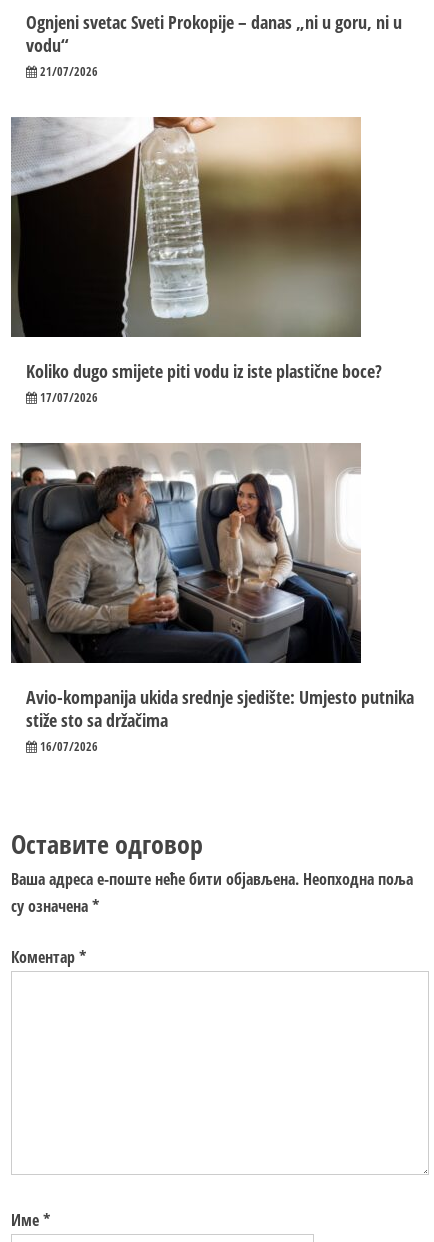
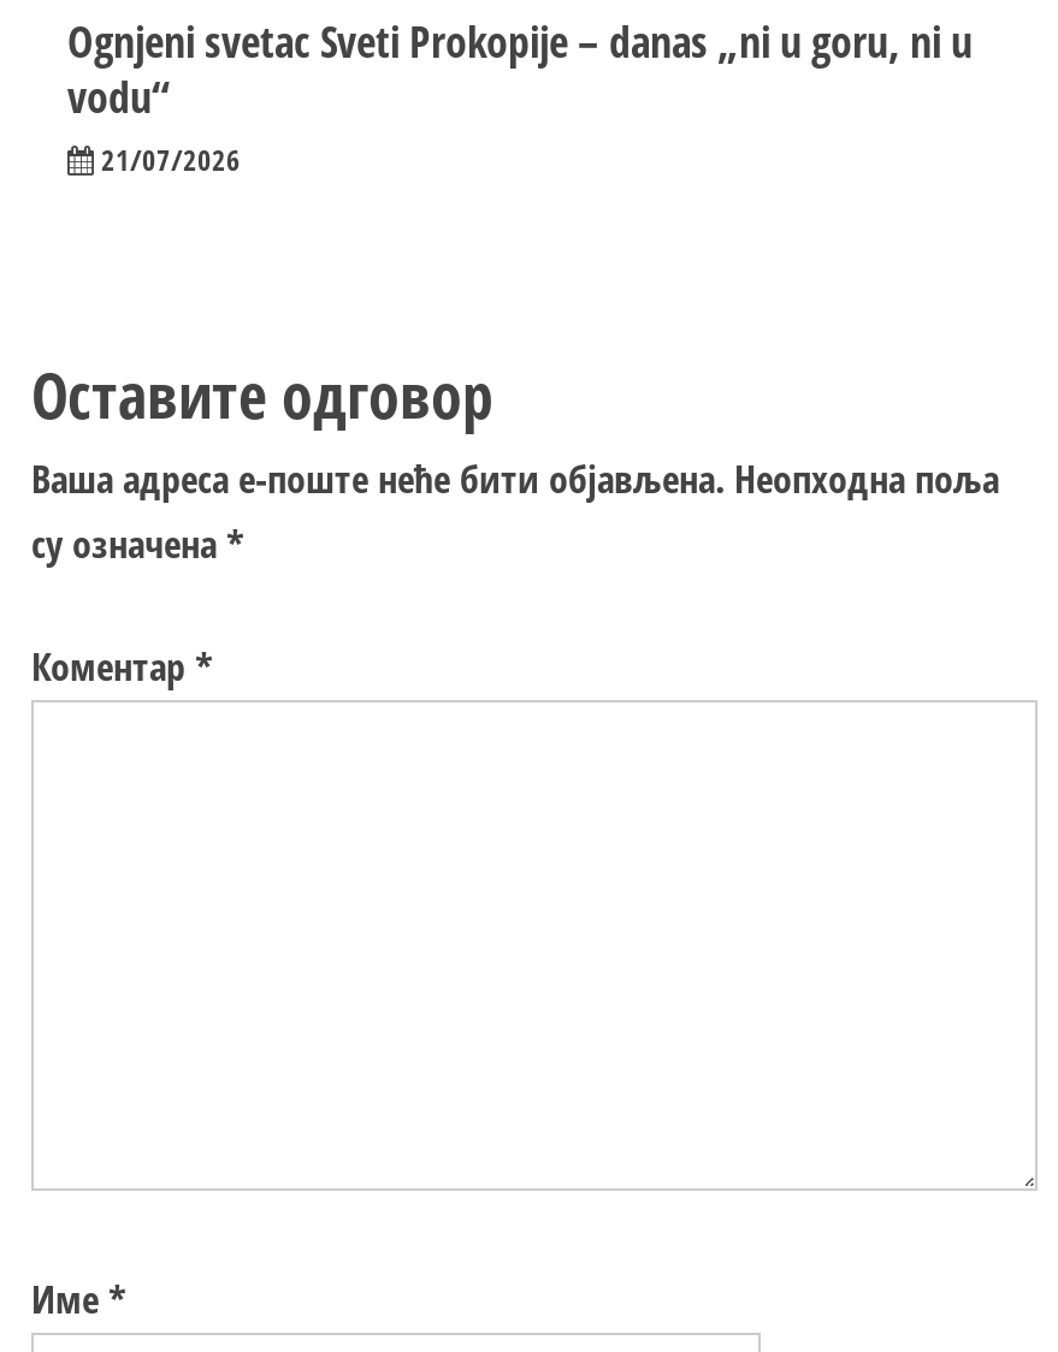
- [image]
- Koliko dugo smijete piti vodu iz iste plastične boce?
- 17/07/2026

- [image]
- Avio-kompanija ukida srednje sjedište: Umjesto putnika
- stiže sto sa držačima
- 16/07/2026
